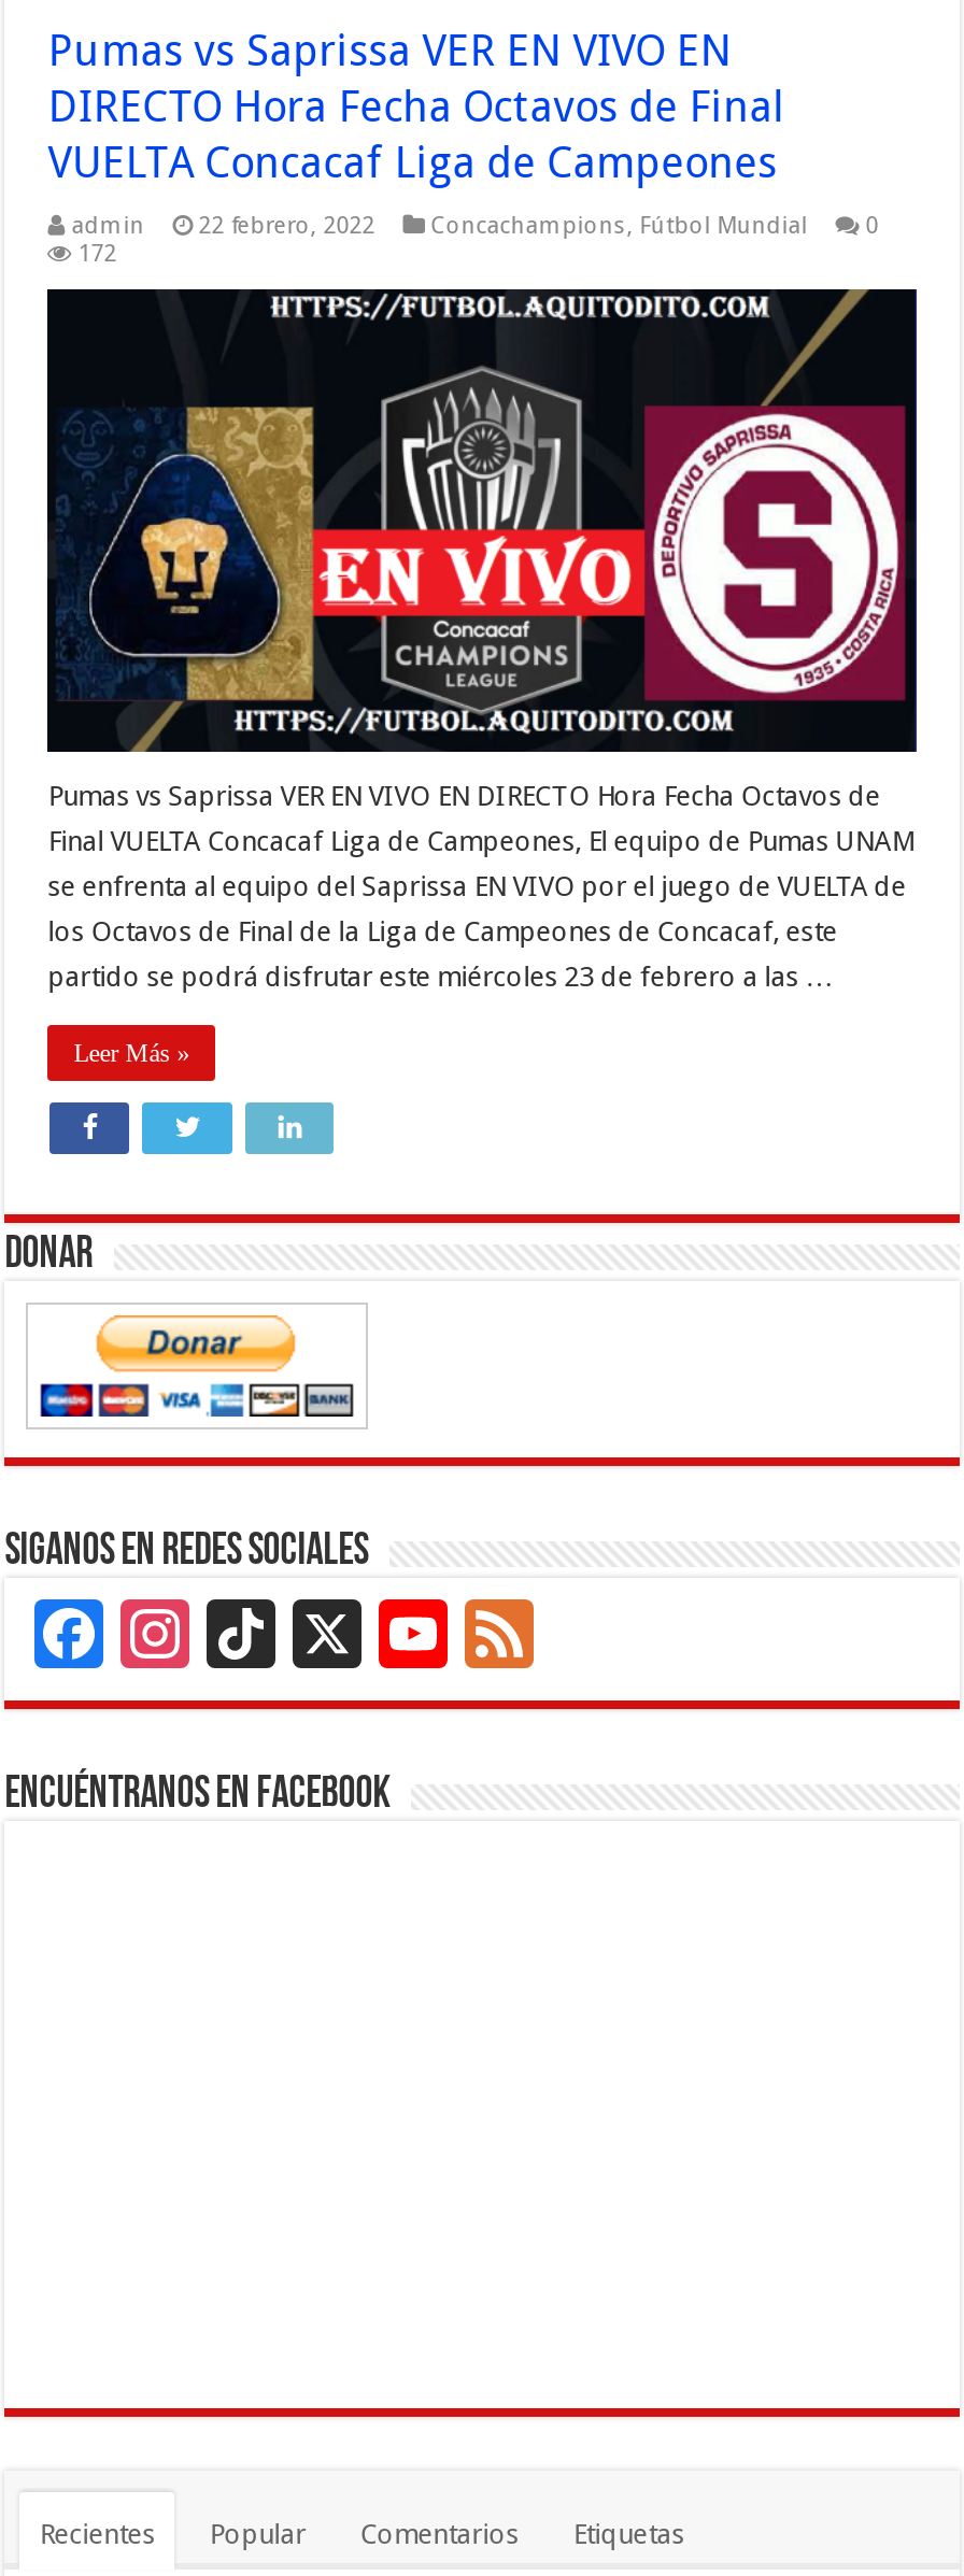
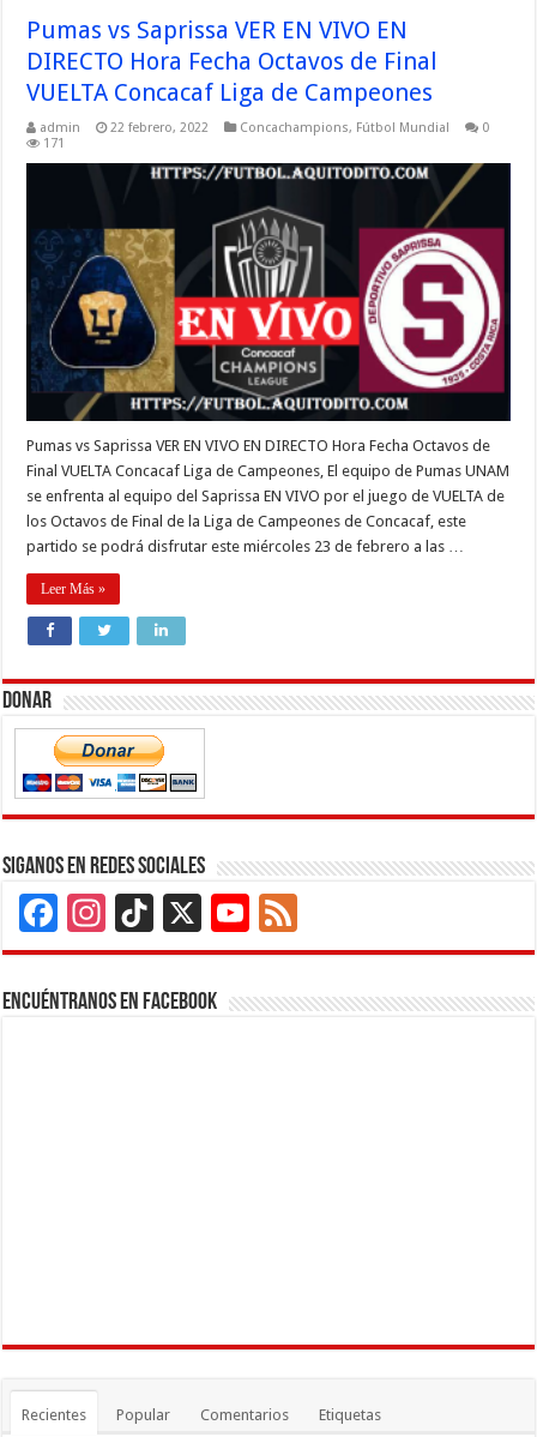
- 172
+ 171
